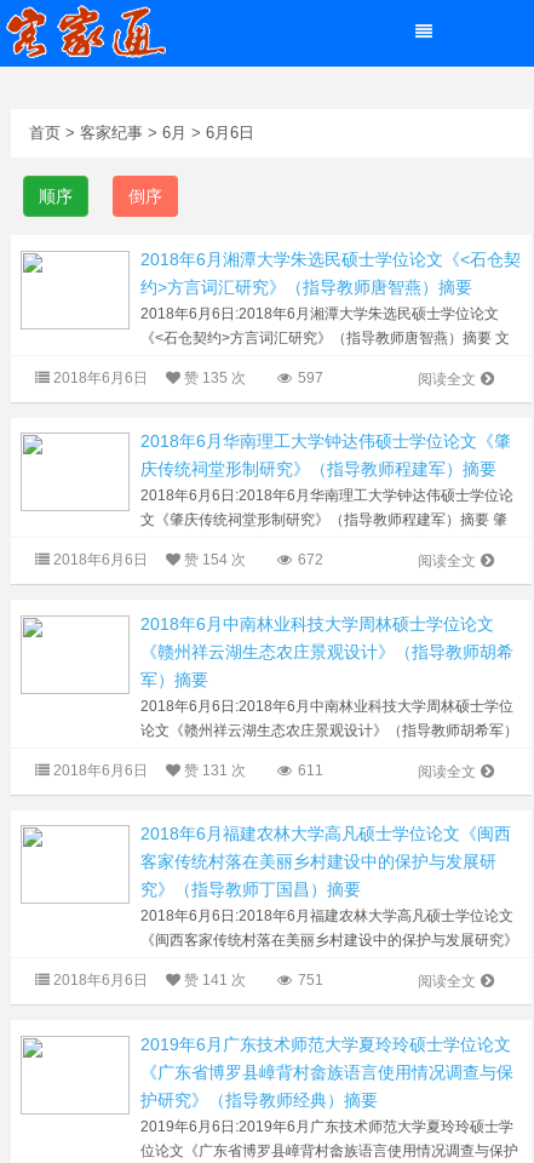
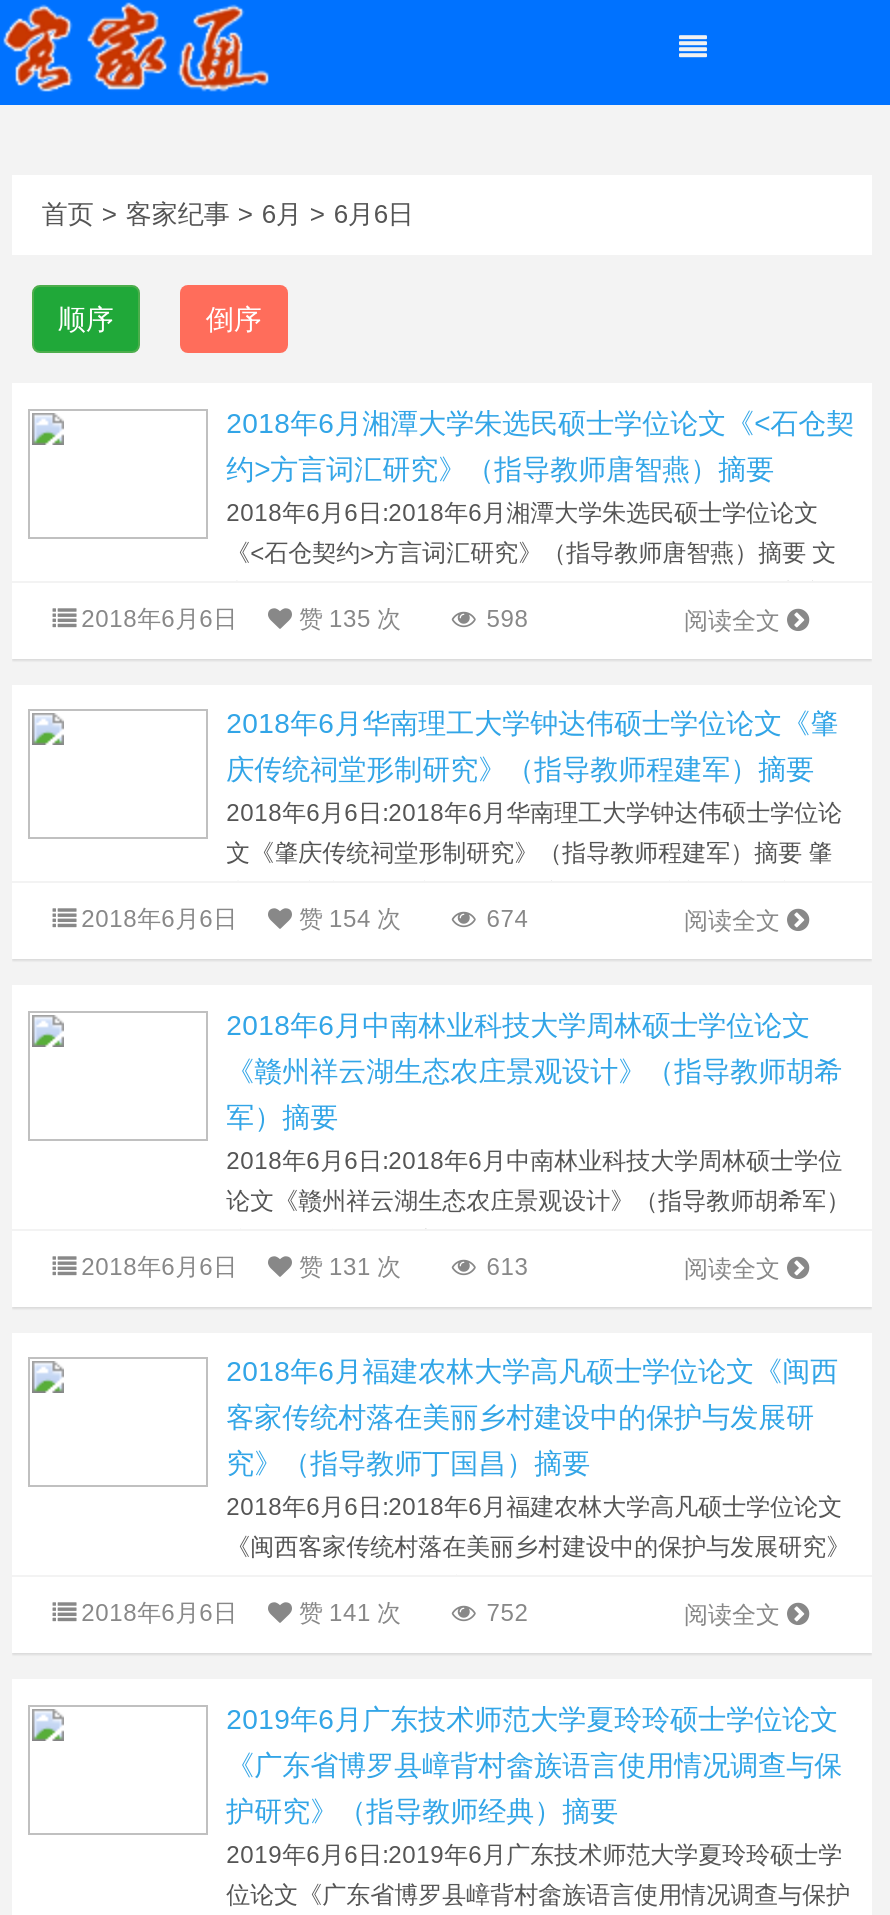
- 597
+ 598

- 672
+ 674

- 611
+ 613

- 751
+ 752
